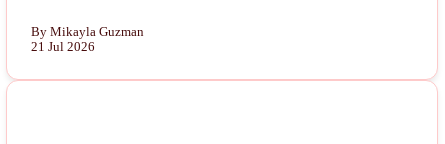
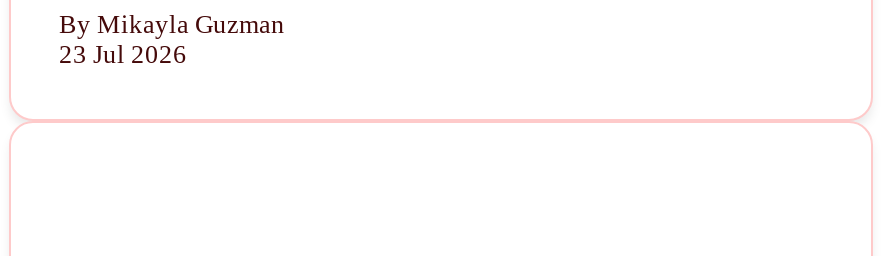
- 21 Jul 2026
+ 23 Jul 2026
